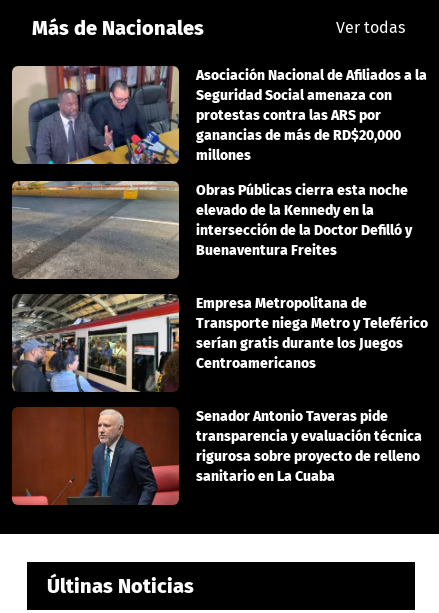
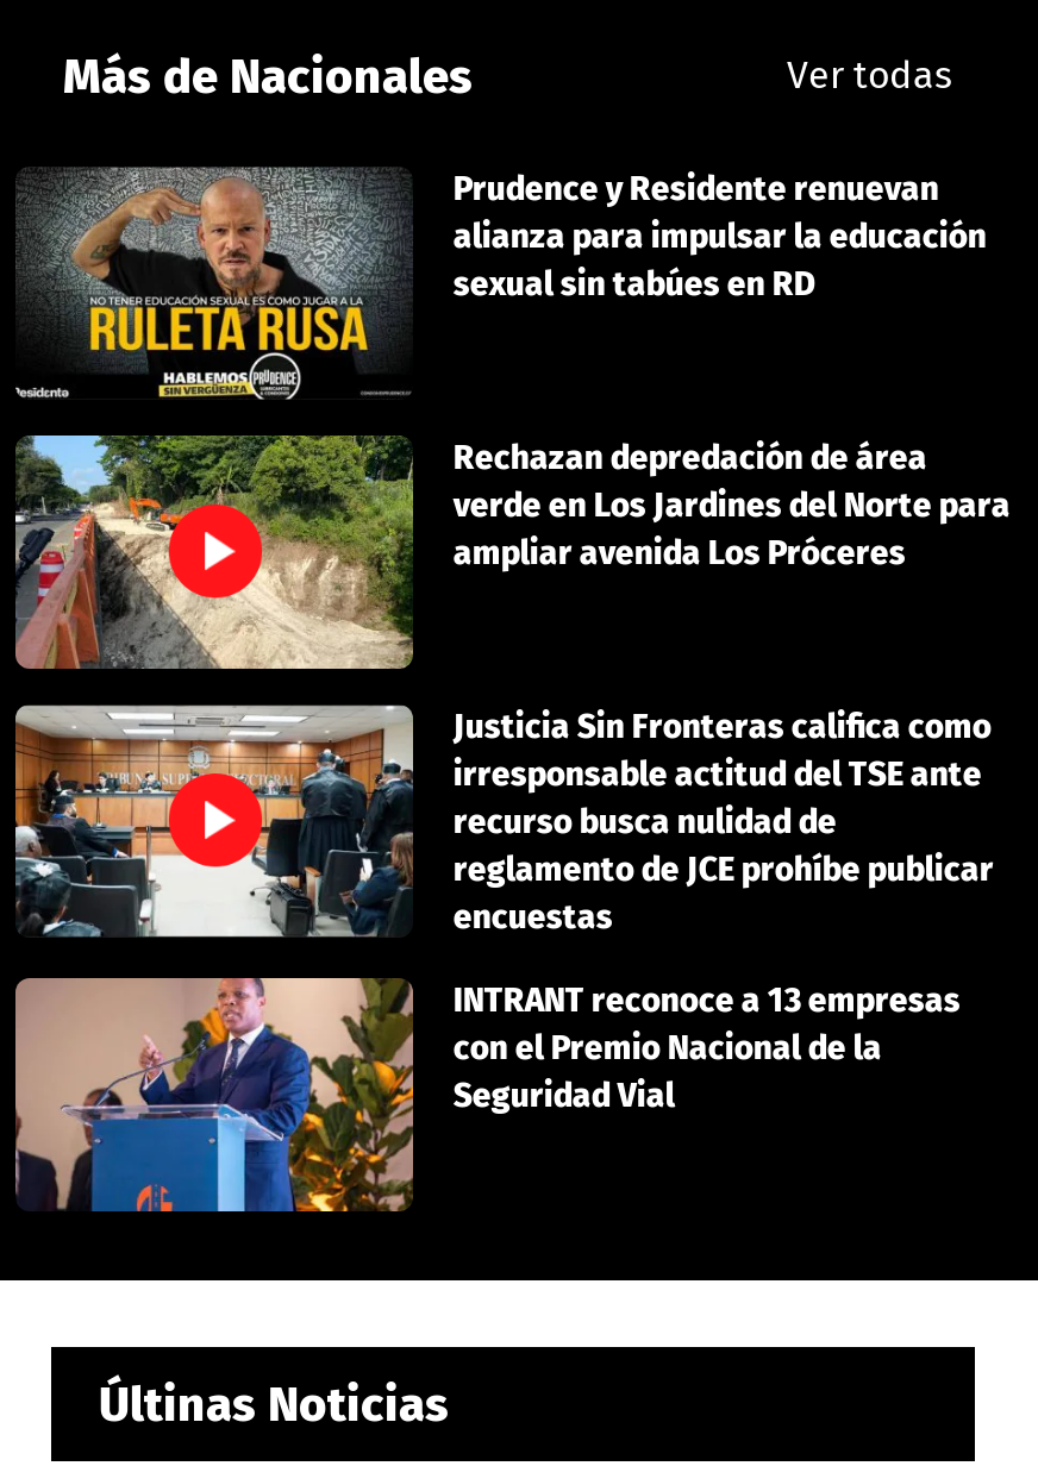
- [image]
- Asociación Nacional de Afiliados a la
- Seguridad Social amenaza con
- protestas contra las ARS por
- ganancias de más de RD$20,000
- millones
+ [image]
+ Prudence y Residente renuevan
+ alianza para impulsar la educación
+ sexual sin tabúes en RD

- [image]
- Obras Públicas cierra esta noche
- elevado de la Kennedy en la
- intersección de la Doctor Defilló y
- Buenaventura Freites
+ [image]
+ Rechazan depredación de área
+ verde en Los Jardines del Norte para
+ ampliar avenida Los Próceres

- [image]
- Empresa Metropolitana de
- Transporte niega Metro y Teleférico
- serían gratis durante los Juegos
- Centroamericanos
+ [image]
+ Justicia Sin Fronteras califica como
+ irresponsable actitud del TSE ante
+ recurso busca nulidad de
+ reglamento de JCE prohíbe publicar
+ encuestas

- [image]
- Senador Antonio Taveras pide
- transparencia y evaluación técnica
- rigurosa sobre proyecto de relleno
- sanitario en La Cuaba
+ [image]
+ INTRANT reconoce a 13 empresas
+ con el Premio Nacional de la
+ Seguridad Vial
